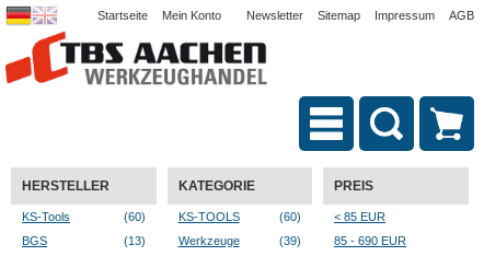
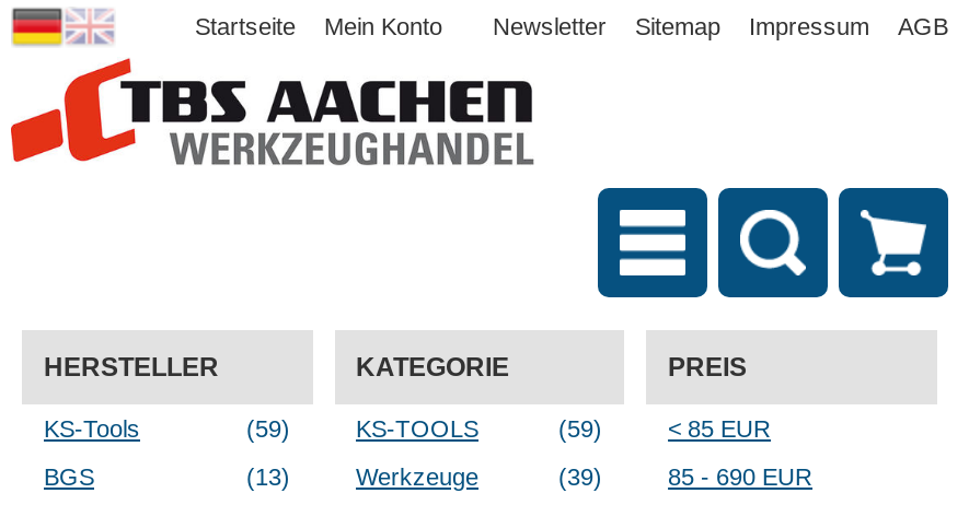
- (60)
+ (59)

- (60)
+ (59)
